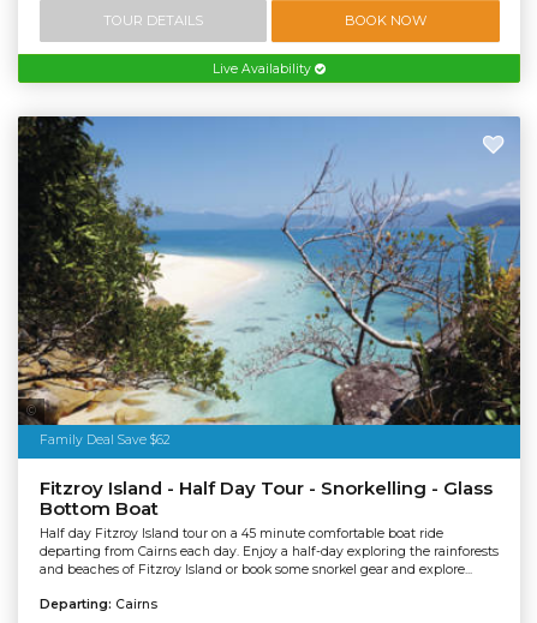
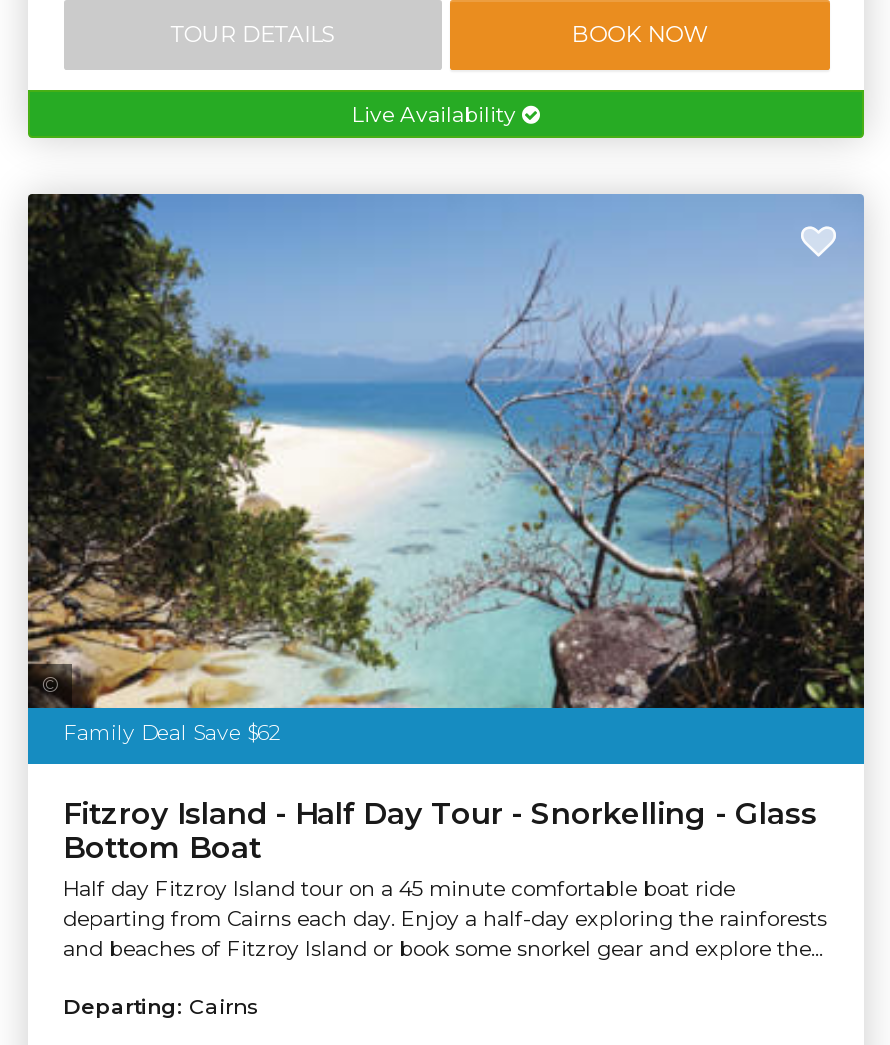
- and beaches of Fitzroy Island or book some snorkel gear and explore...
+ and beaches of Fitzroy Island or book some snorkel gear and explore the...
